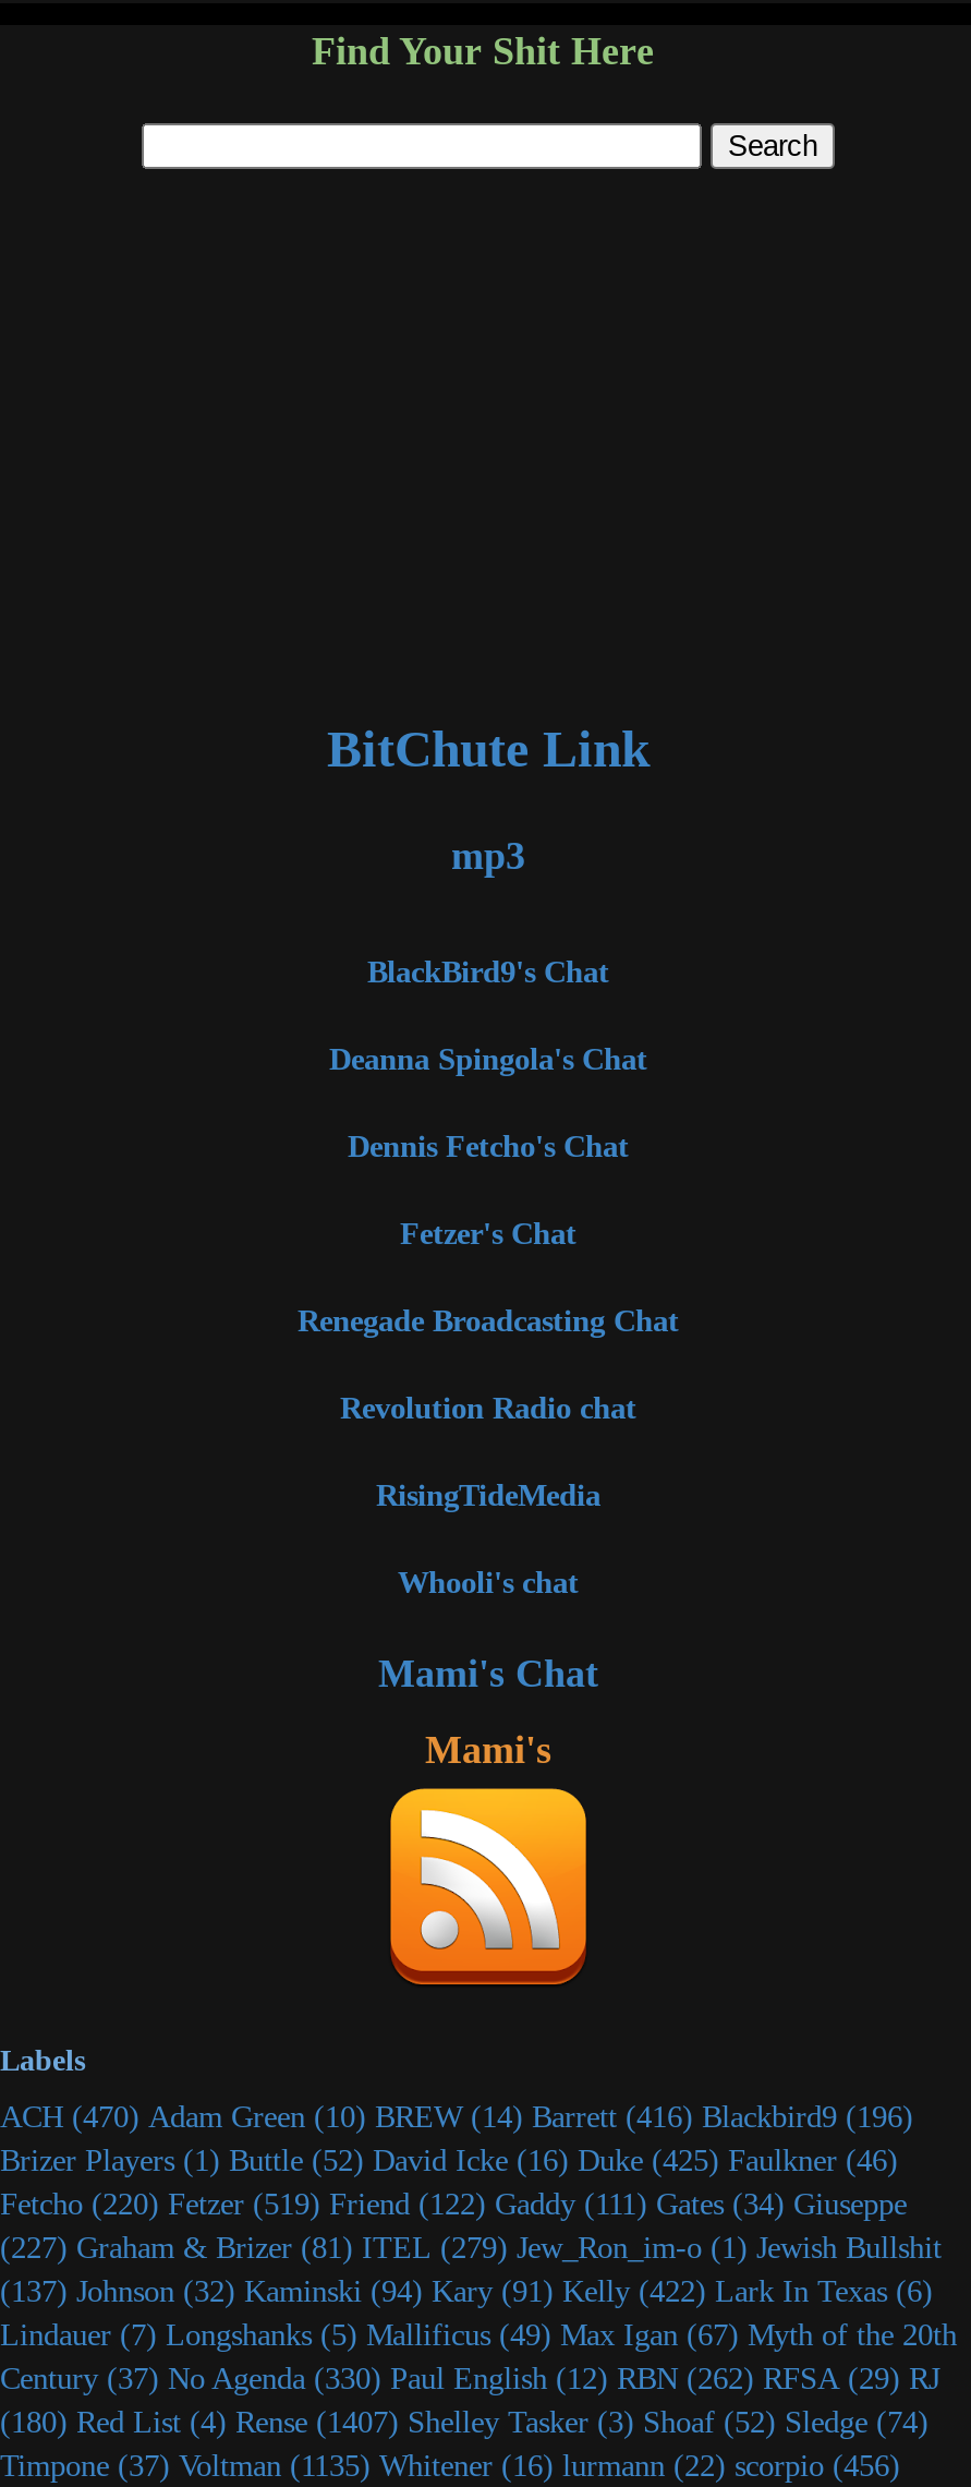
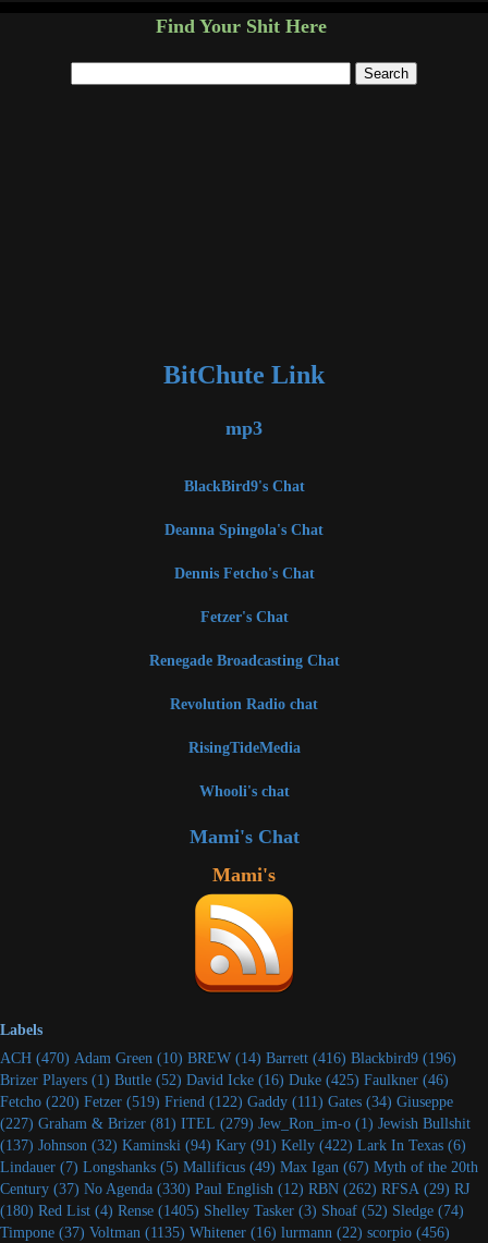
- (180) Red List (4) Rense (1407) Shelley Tasker (3) Shoaf (52) Sledge (74)
+ (180) Red List (4) Rense (1405) Shelley Tasker (3) Shoaf (52) Sledge (74)
